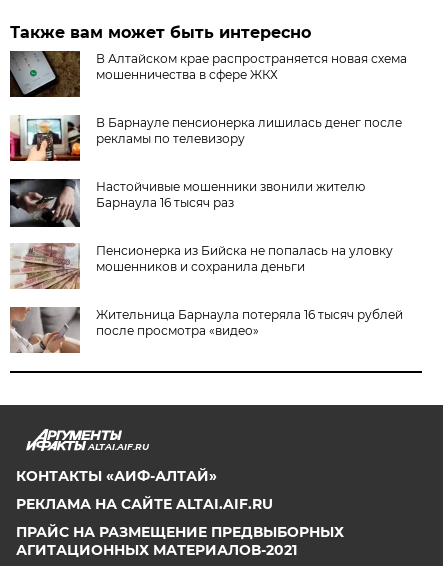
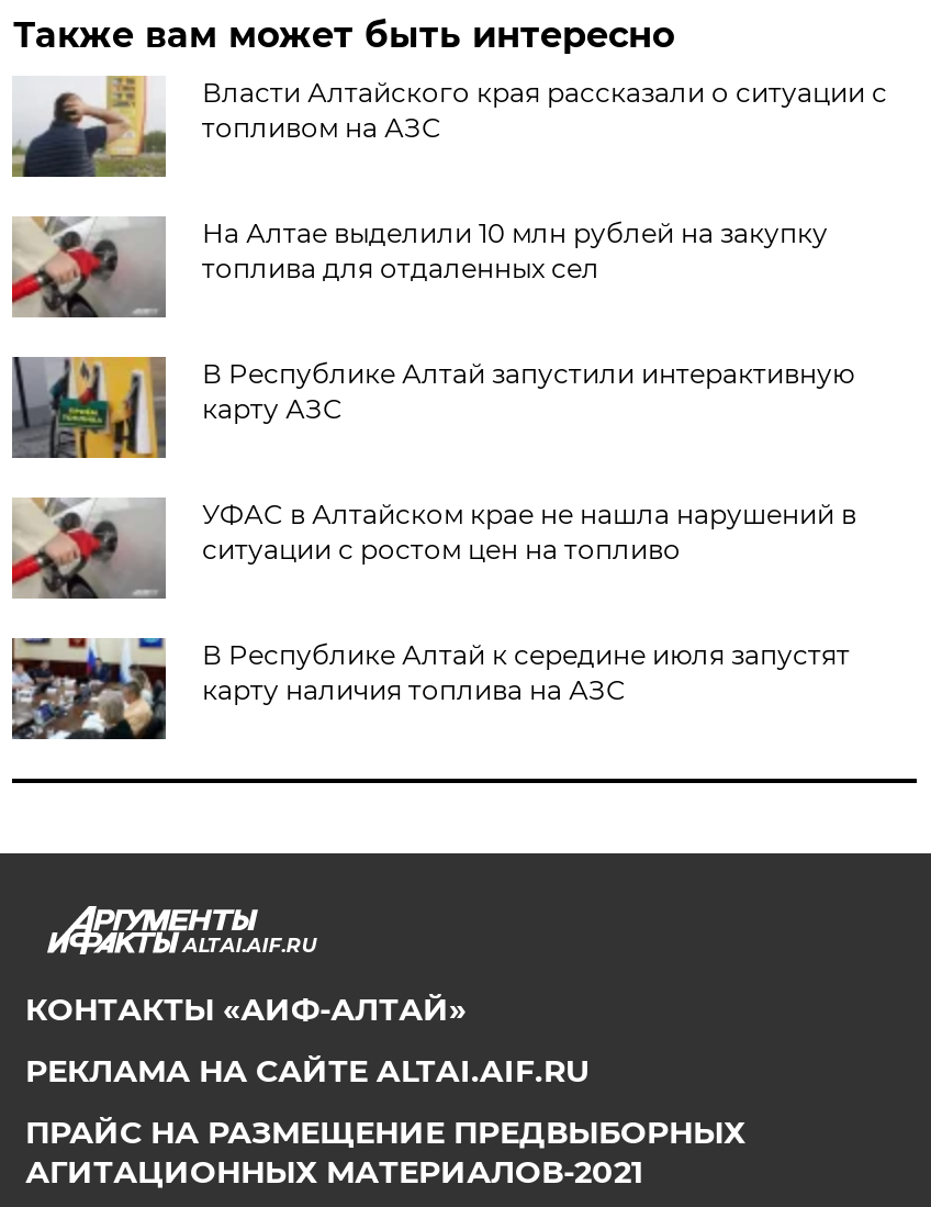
- [image]
- В Алтайском крае распространяется новая схема
- мошенничества в сфере ЖКХ
+ [image]
+ Власти Алтайского края рассказали о ситуации с
+ топливом на АЗС

- [image]
- В Барнауле пенсионерка лишилась денег после
- рекламы по телевизору
+ [image]
+ На Алтае выделили 10 млн рублей на закупку
+ топлива для отдаленных сел

- [image]
- Настойчивые мошенники звонили жителю
- Барнаула 16 тысяч раз
+ [image]
+ В Республике Алтай запустили интерактивную
+ карту АЗС

- [image]
- Пенсионерка из Бийска не попалась на уловку
- мошенников и сохранила деньги
+ [image]
+ УФАС в Алтайском крае не нашла нарушений в
+ ситуации с ростом цен на топливо

- [image]
- Жительница Барнаула потеряла 16 тысяч рублей
- после просмотра «видео»
+ [image]
+ В Республике Алтай к середине июля запустят
+ карту наличия топлива на АЗС
